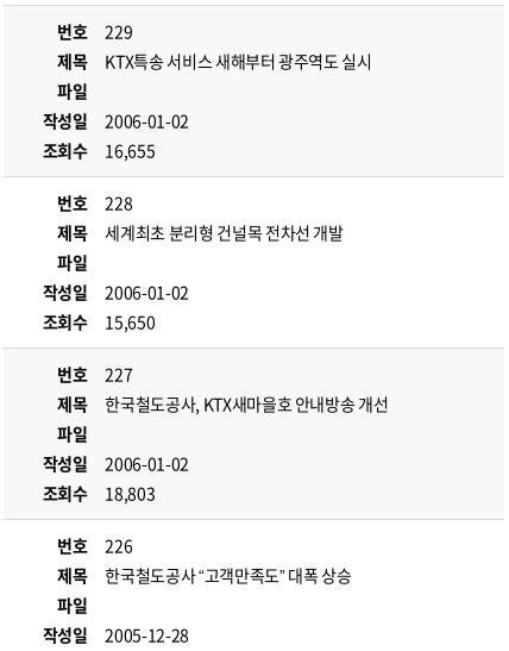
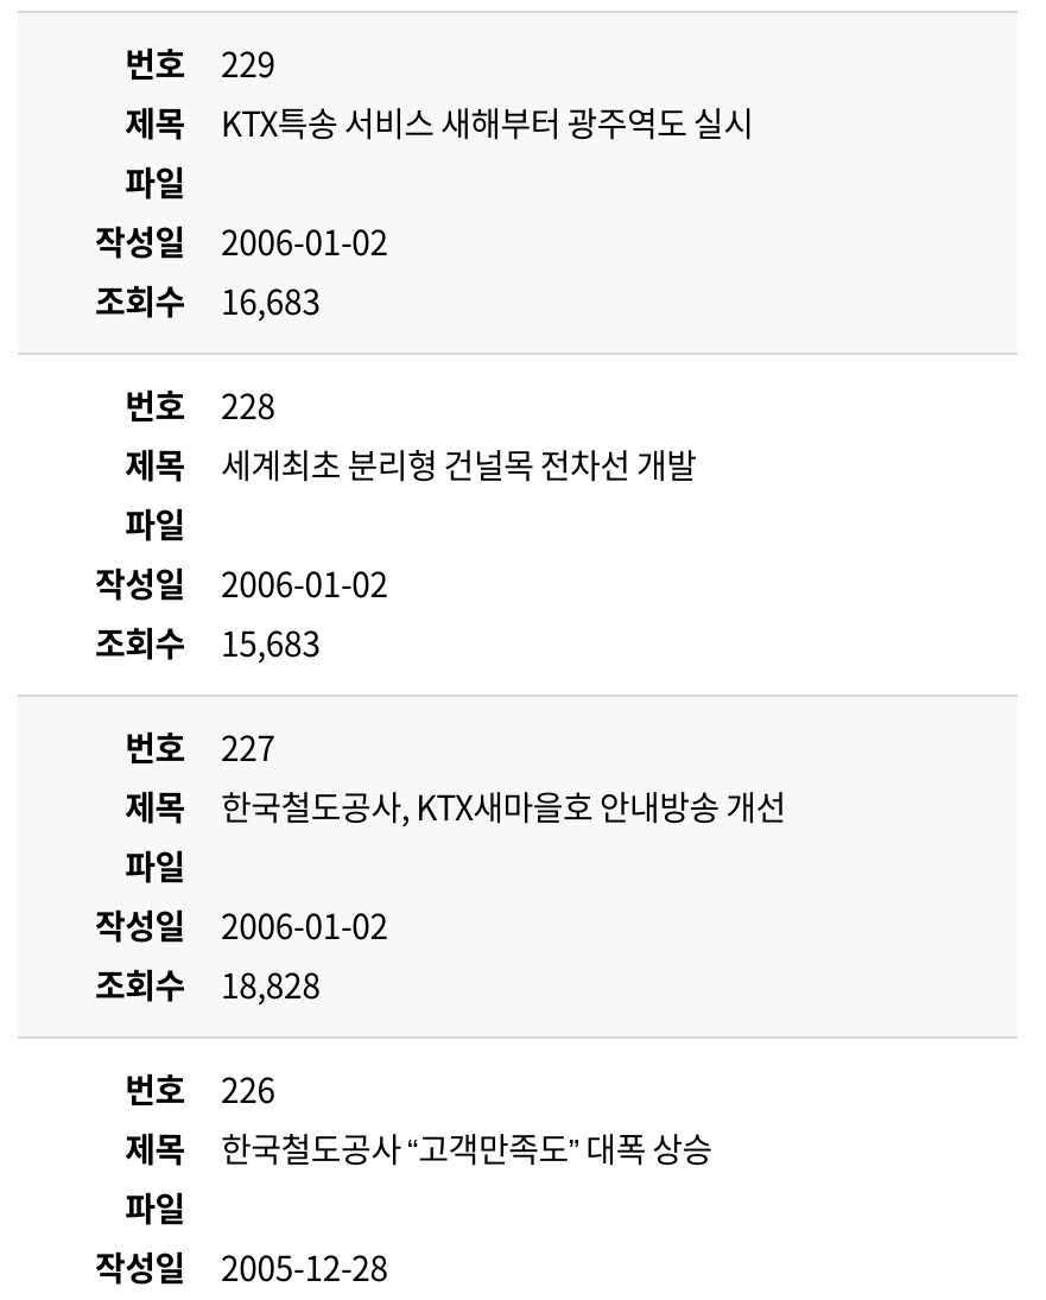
- 조회수 16,655
+ 조회수 16,683

- 조회수 15,650
+ 조회수 15,683

- 조회수 18,803
+ 조회수 18,828
